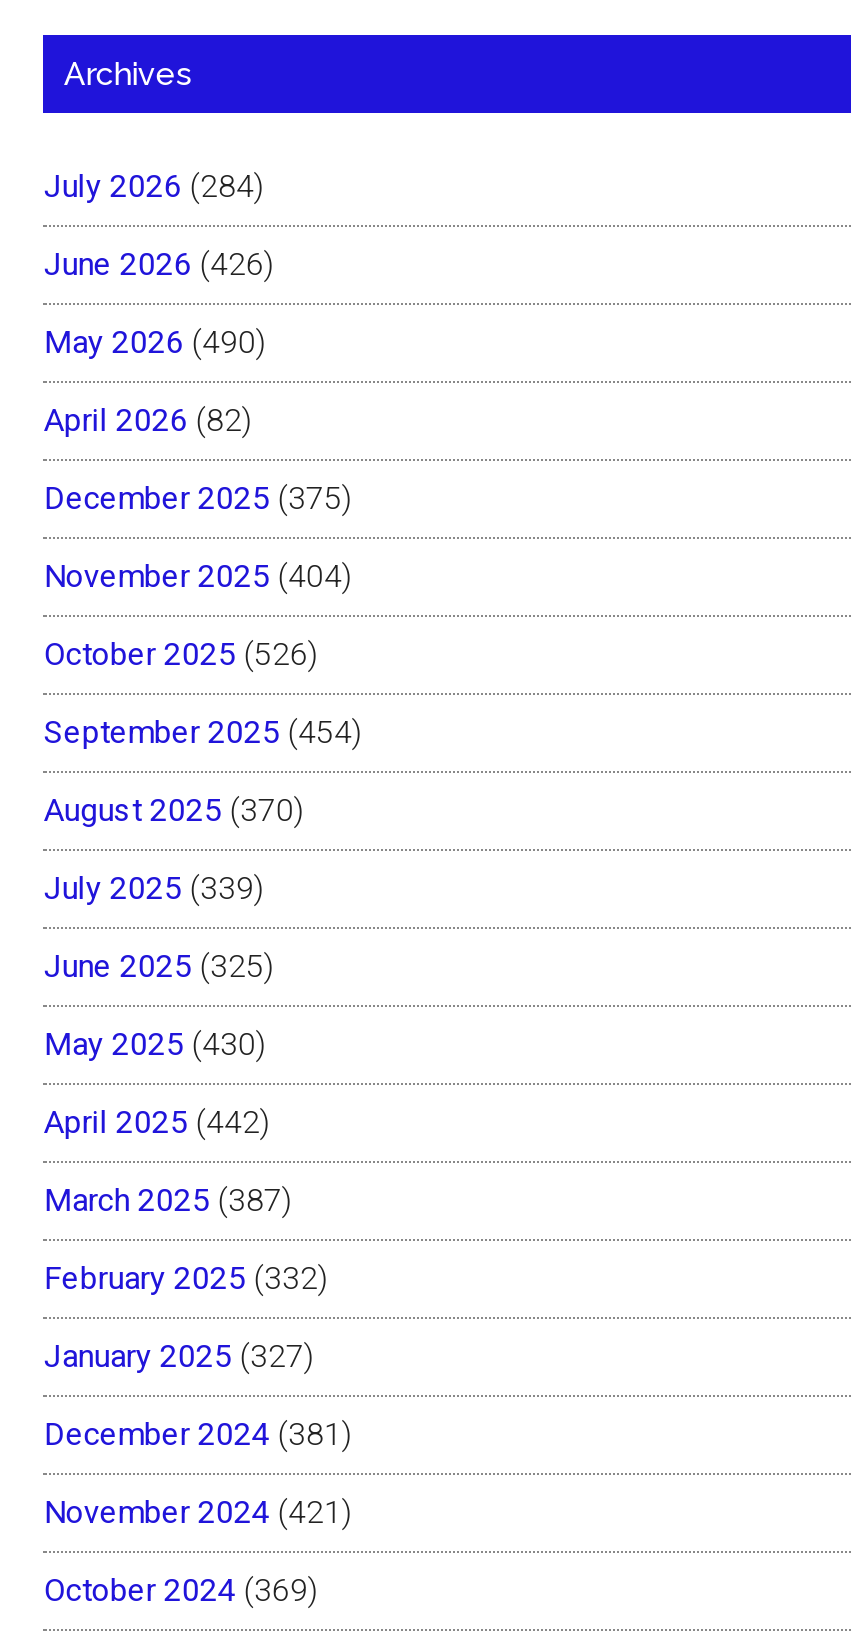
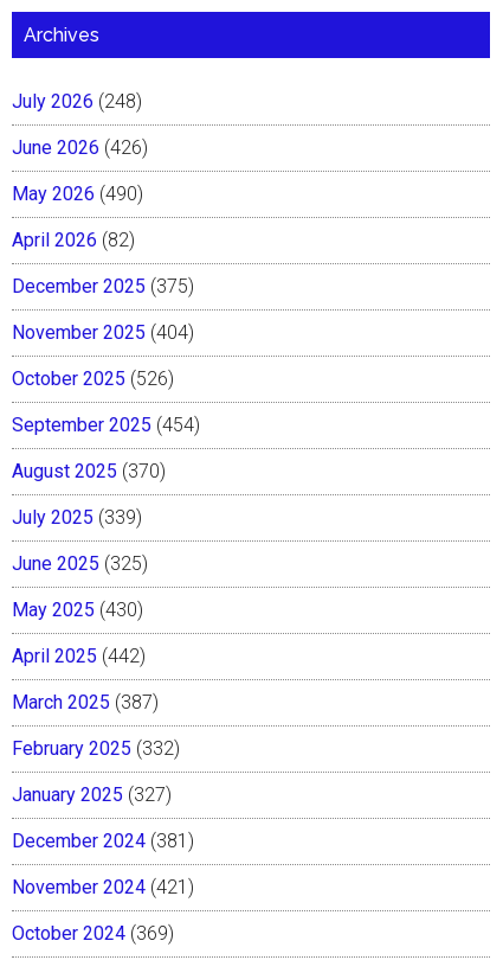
- July 2026 (284)
+ July 2026 (248)
